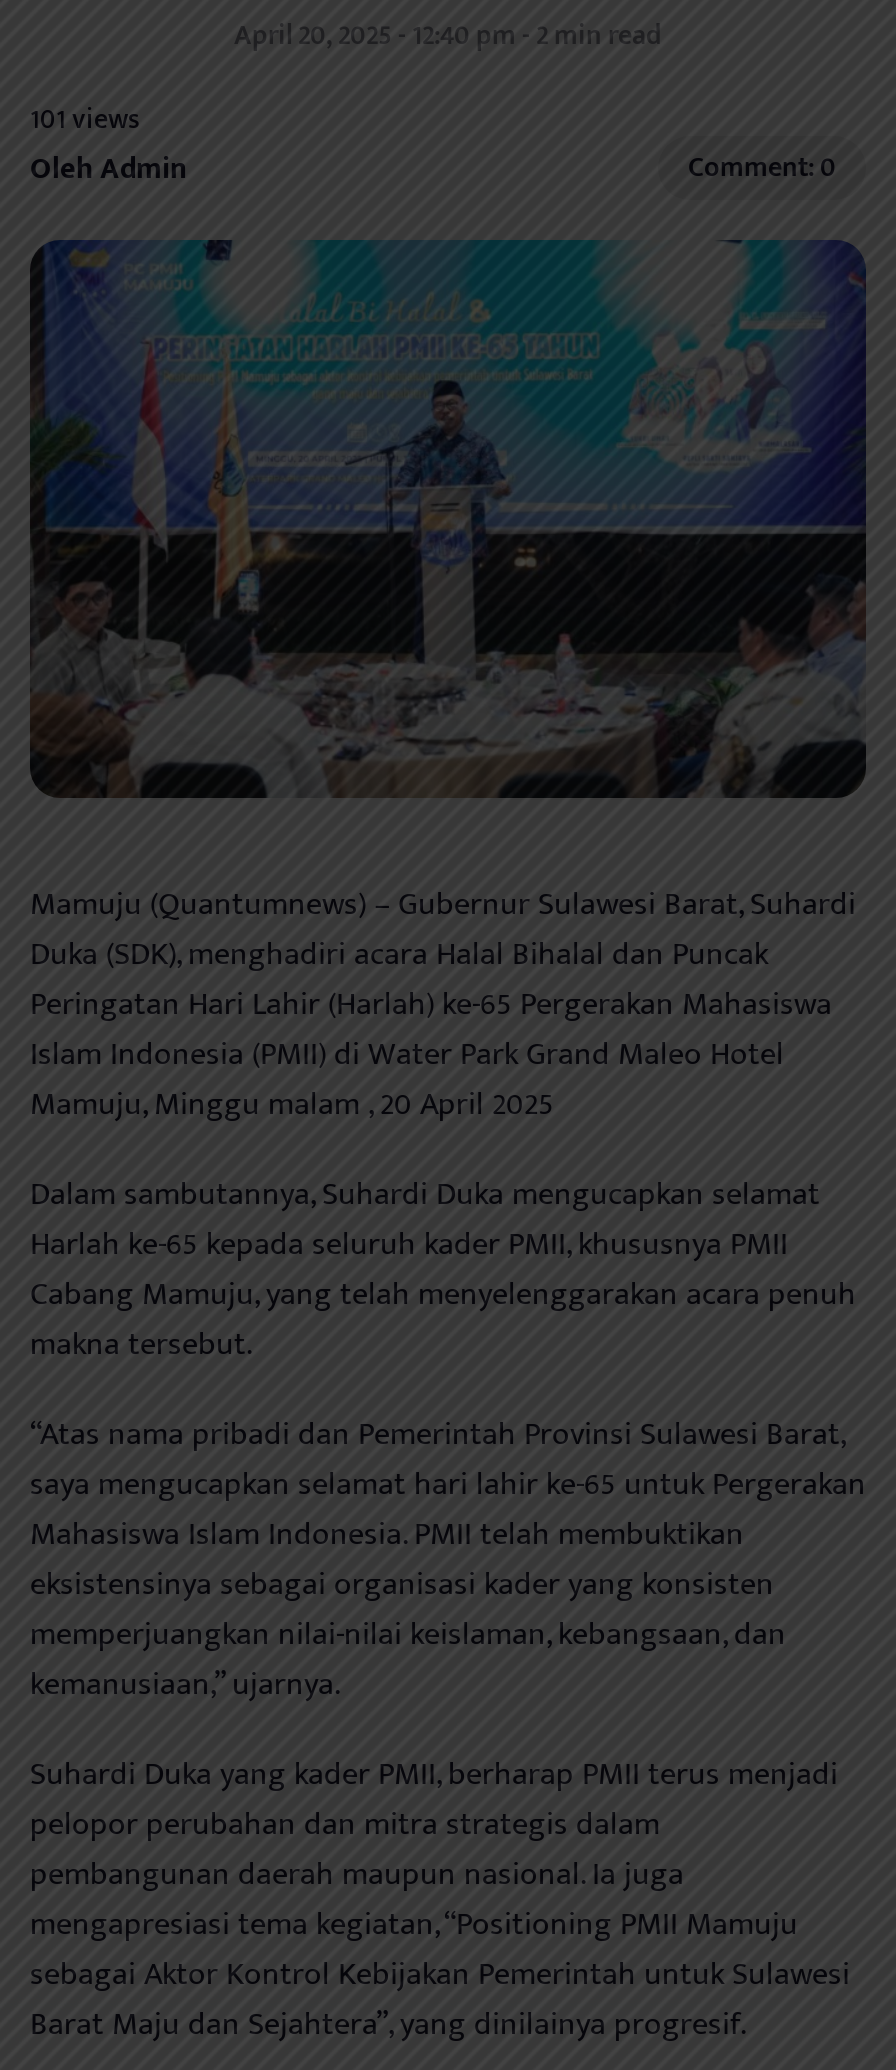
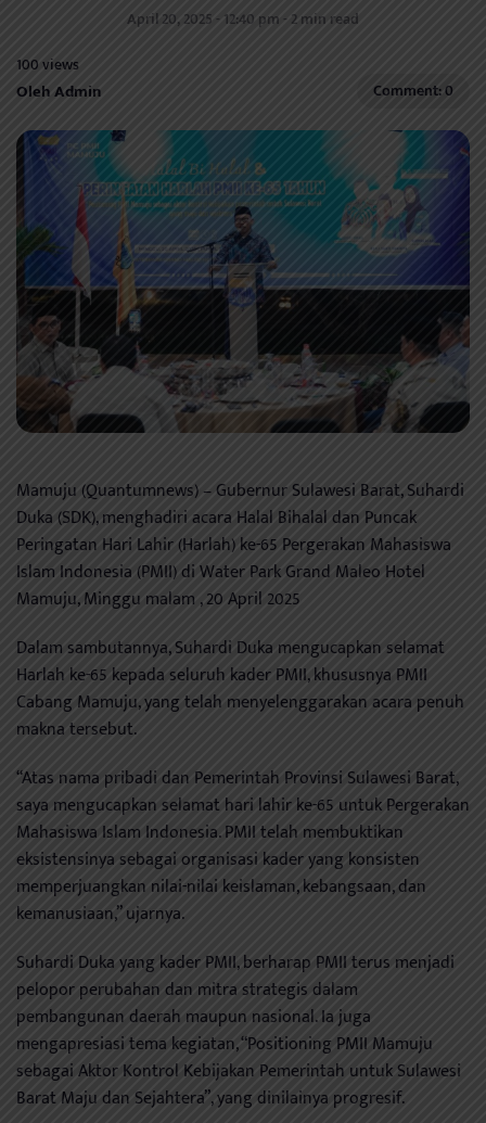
- 101 views
+ 100 views
